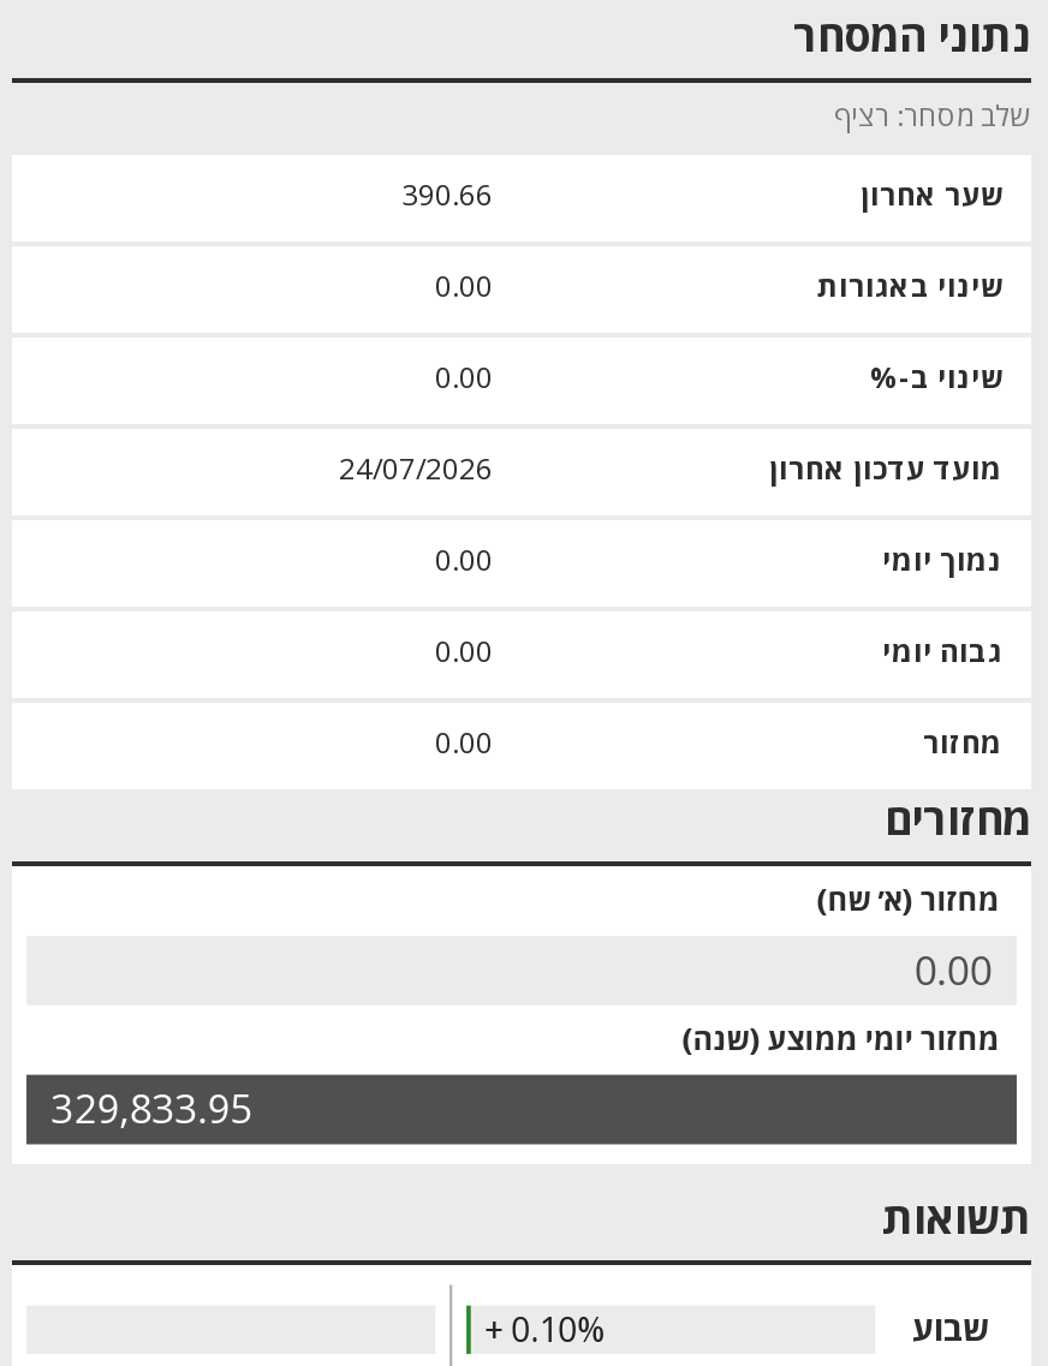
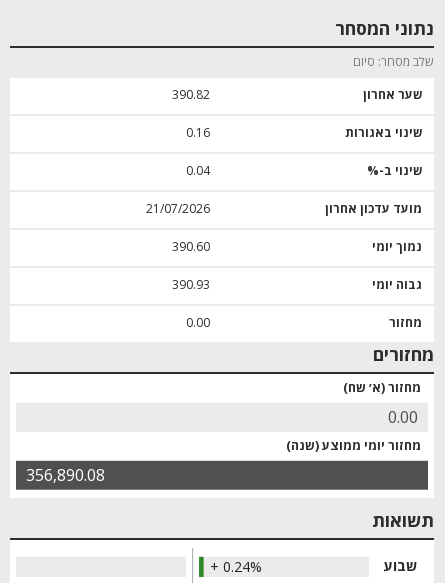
- שלב מסחר רציף
+ שלב מסחר סיום

- 390.66
+ 390.82

- 0.00
+ 0.16

- 0.00
+ 0.04

- 24/07/2026
+ 21/07/2026

- 0.00
+ 390.60

- 0.00
+ 390.93

- 329,833.95
+ 356,890.08

- + 0.10%
+ + 0.24%
